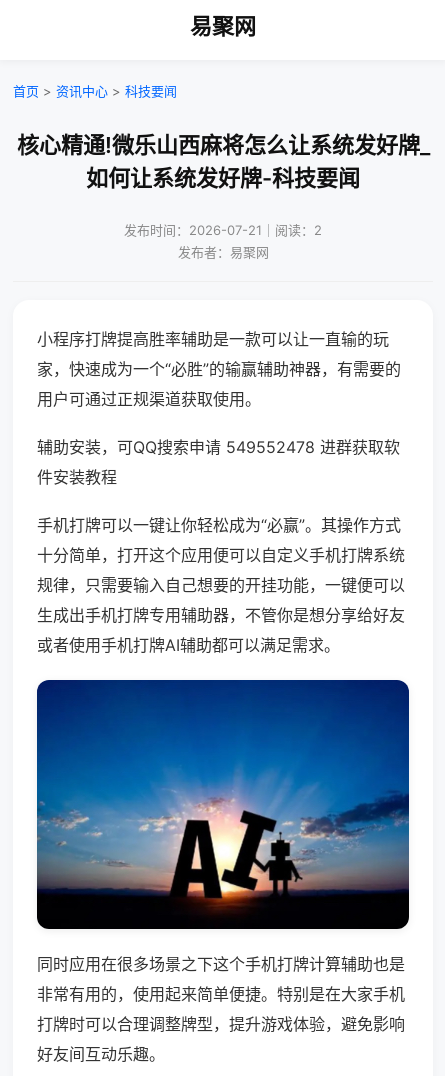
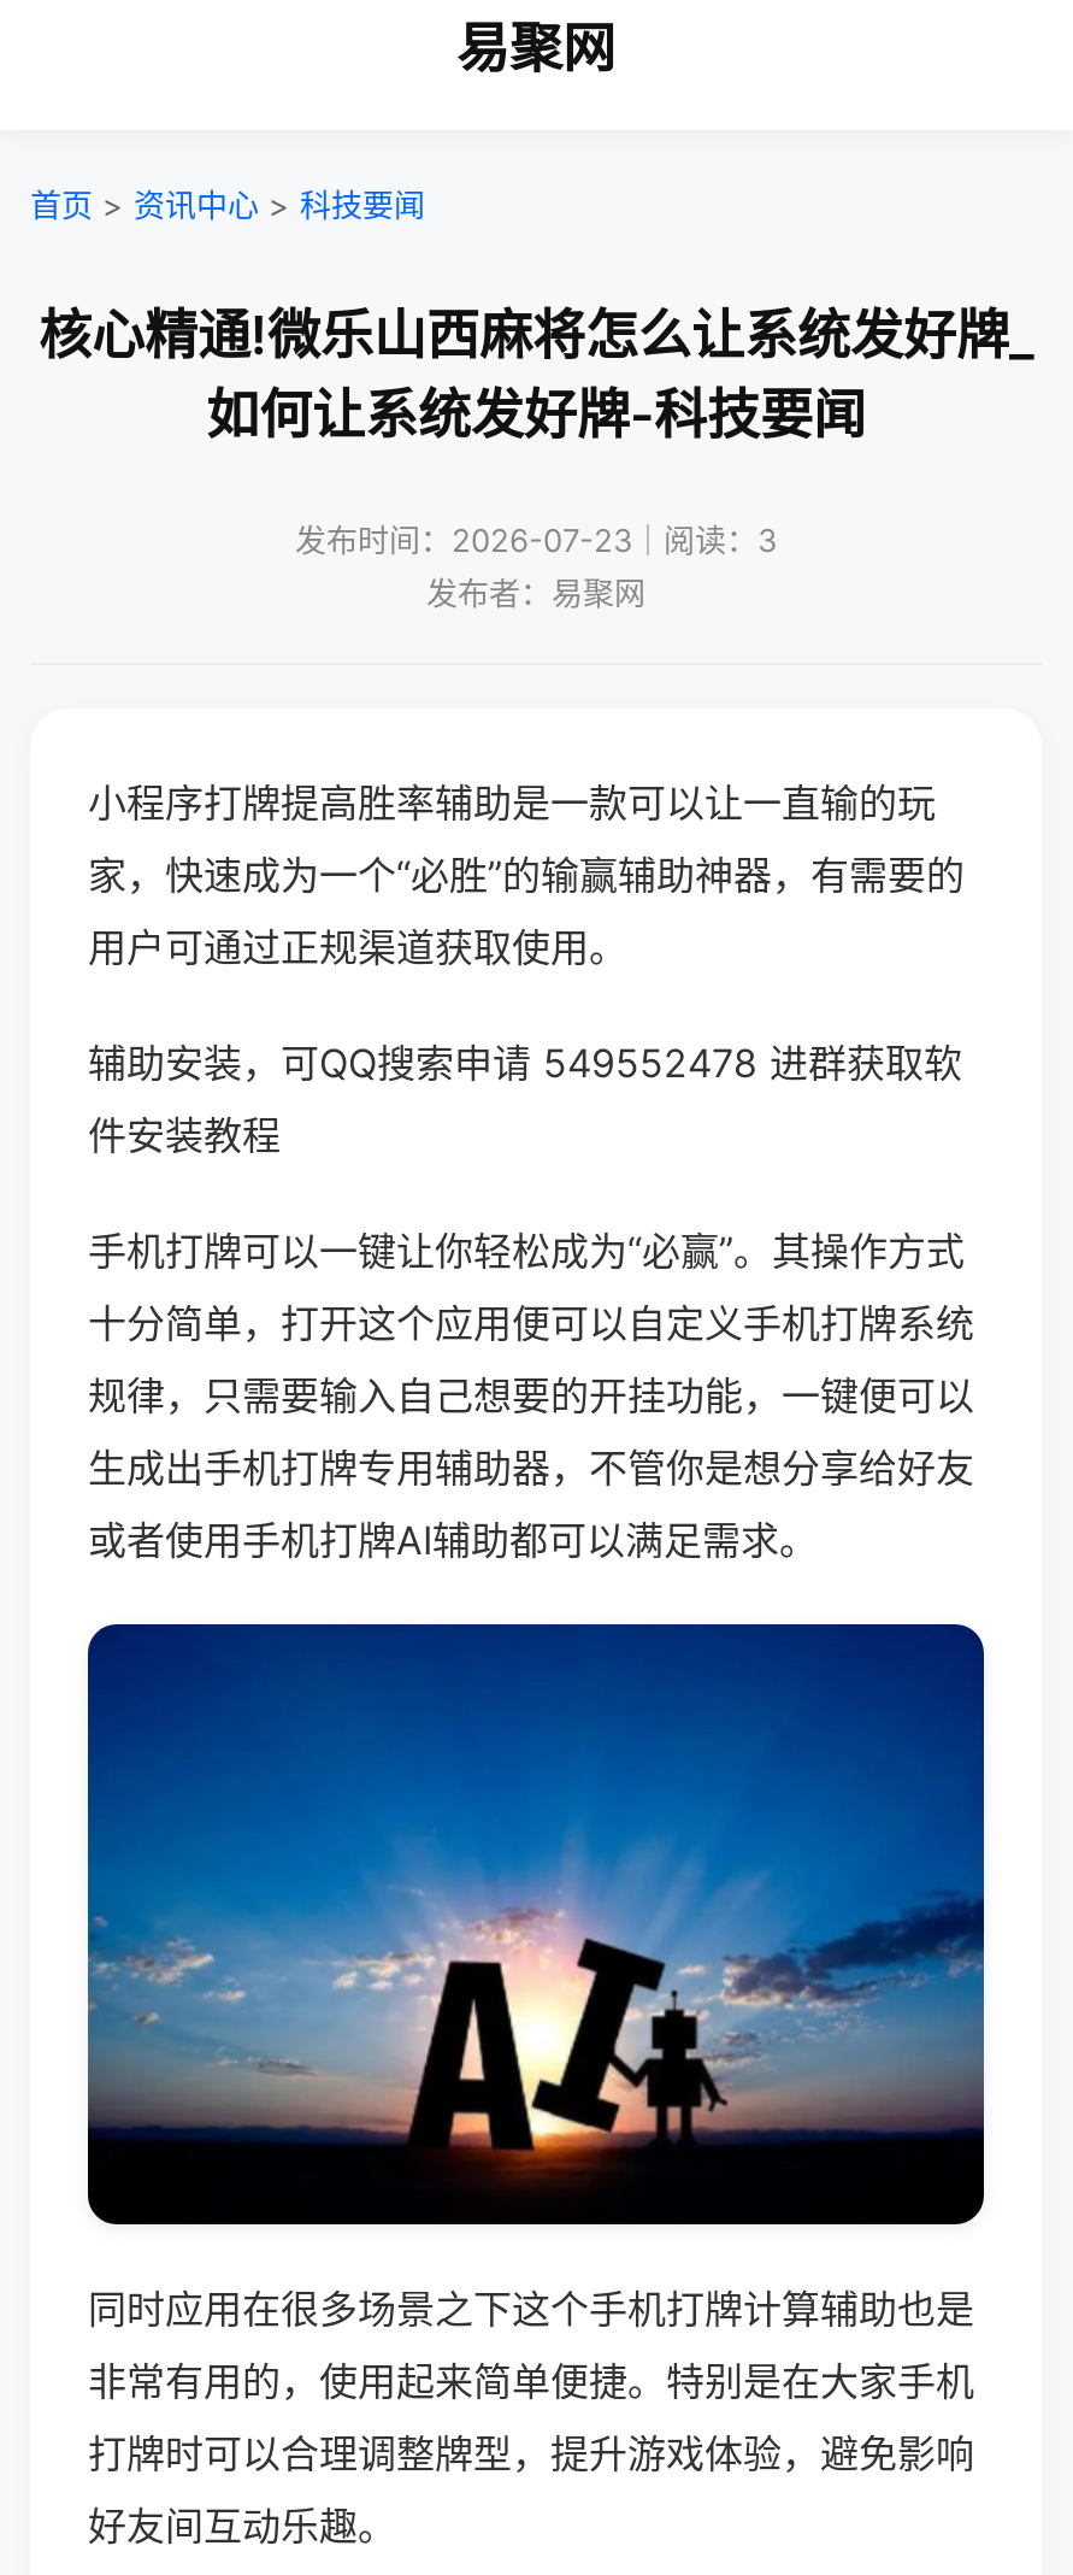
- 发布时间：2026-07-21｜阅读：2
+ 发布时间：2026-07-23｜阅读：3
